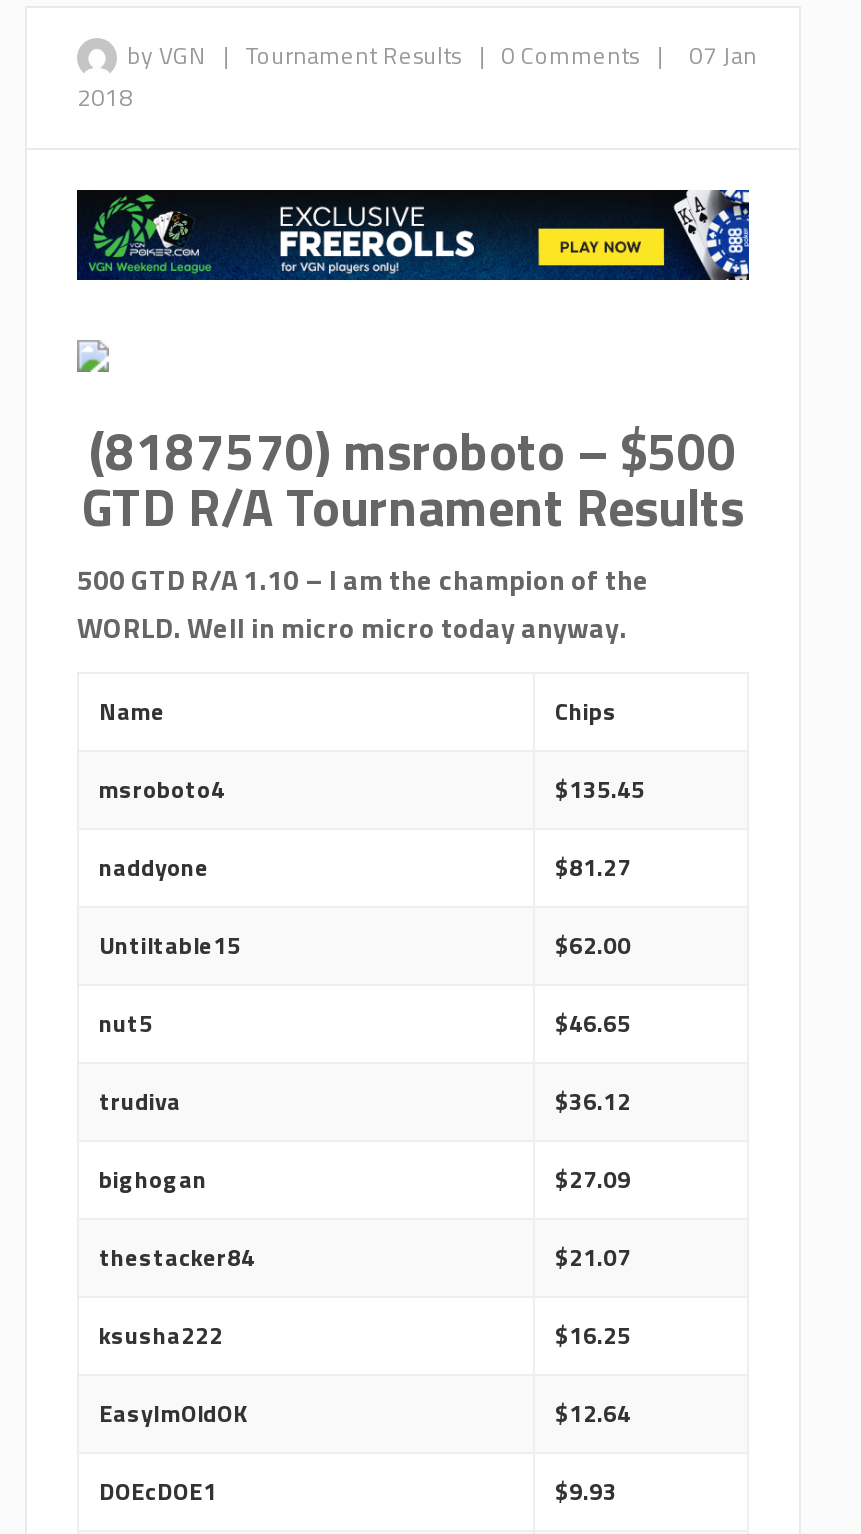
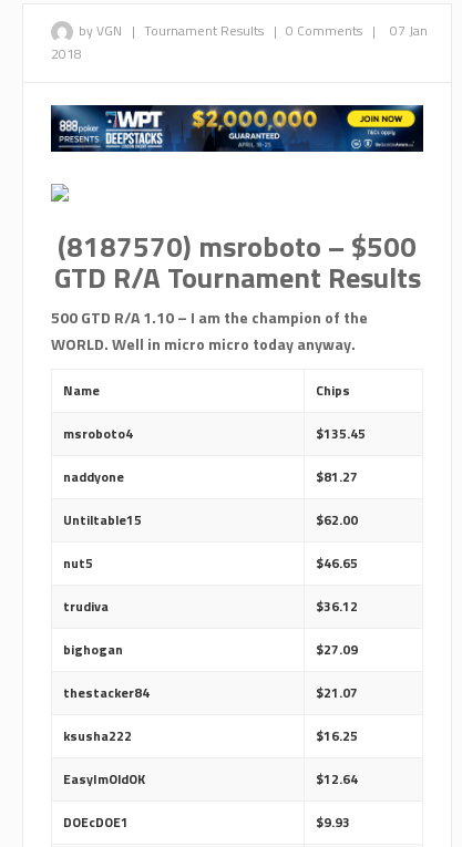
- [image]
+ [image]
